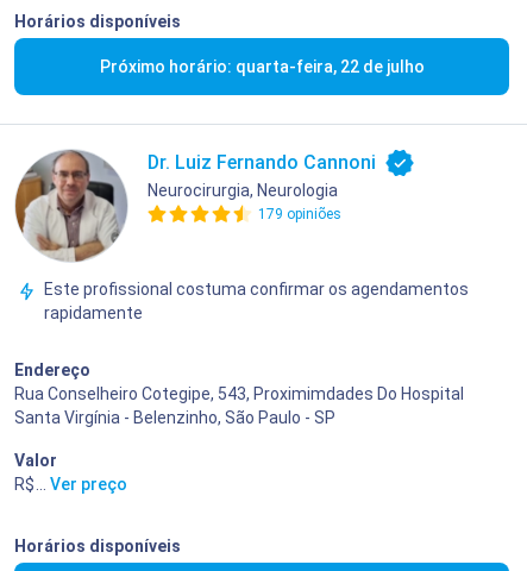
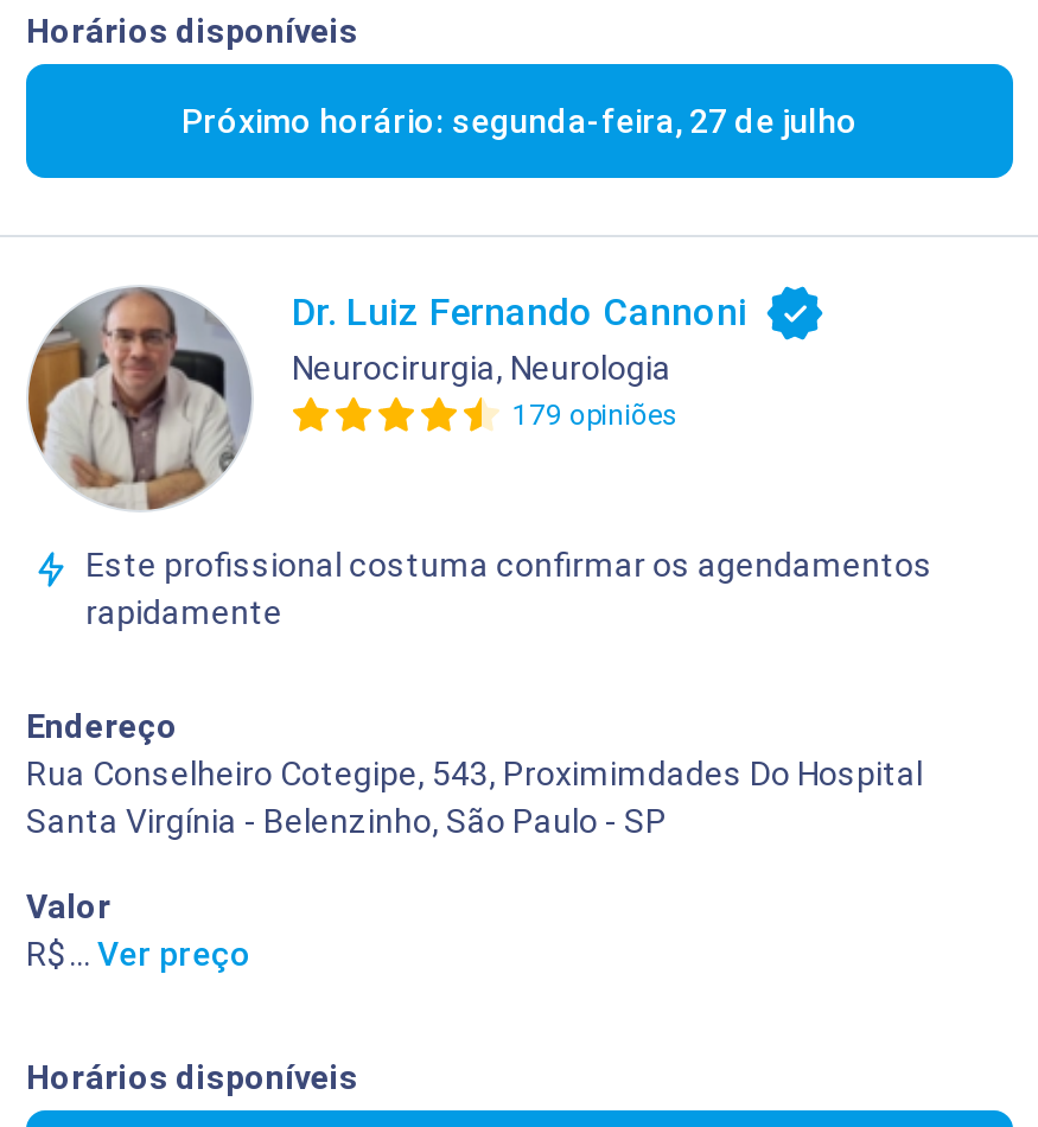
- Próximo horário: quarta-feira, 22 de julho
+ Próximo horário: segunda-feira, 27 de julho
